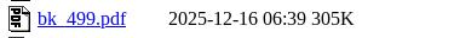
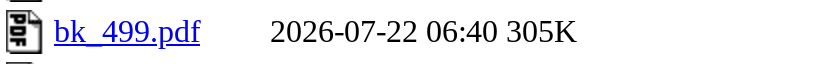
- 2025-12-16 06:39 305K
+ 2026-07-22 06:40 305K
